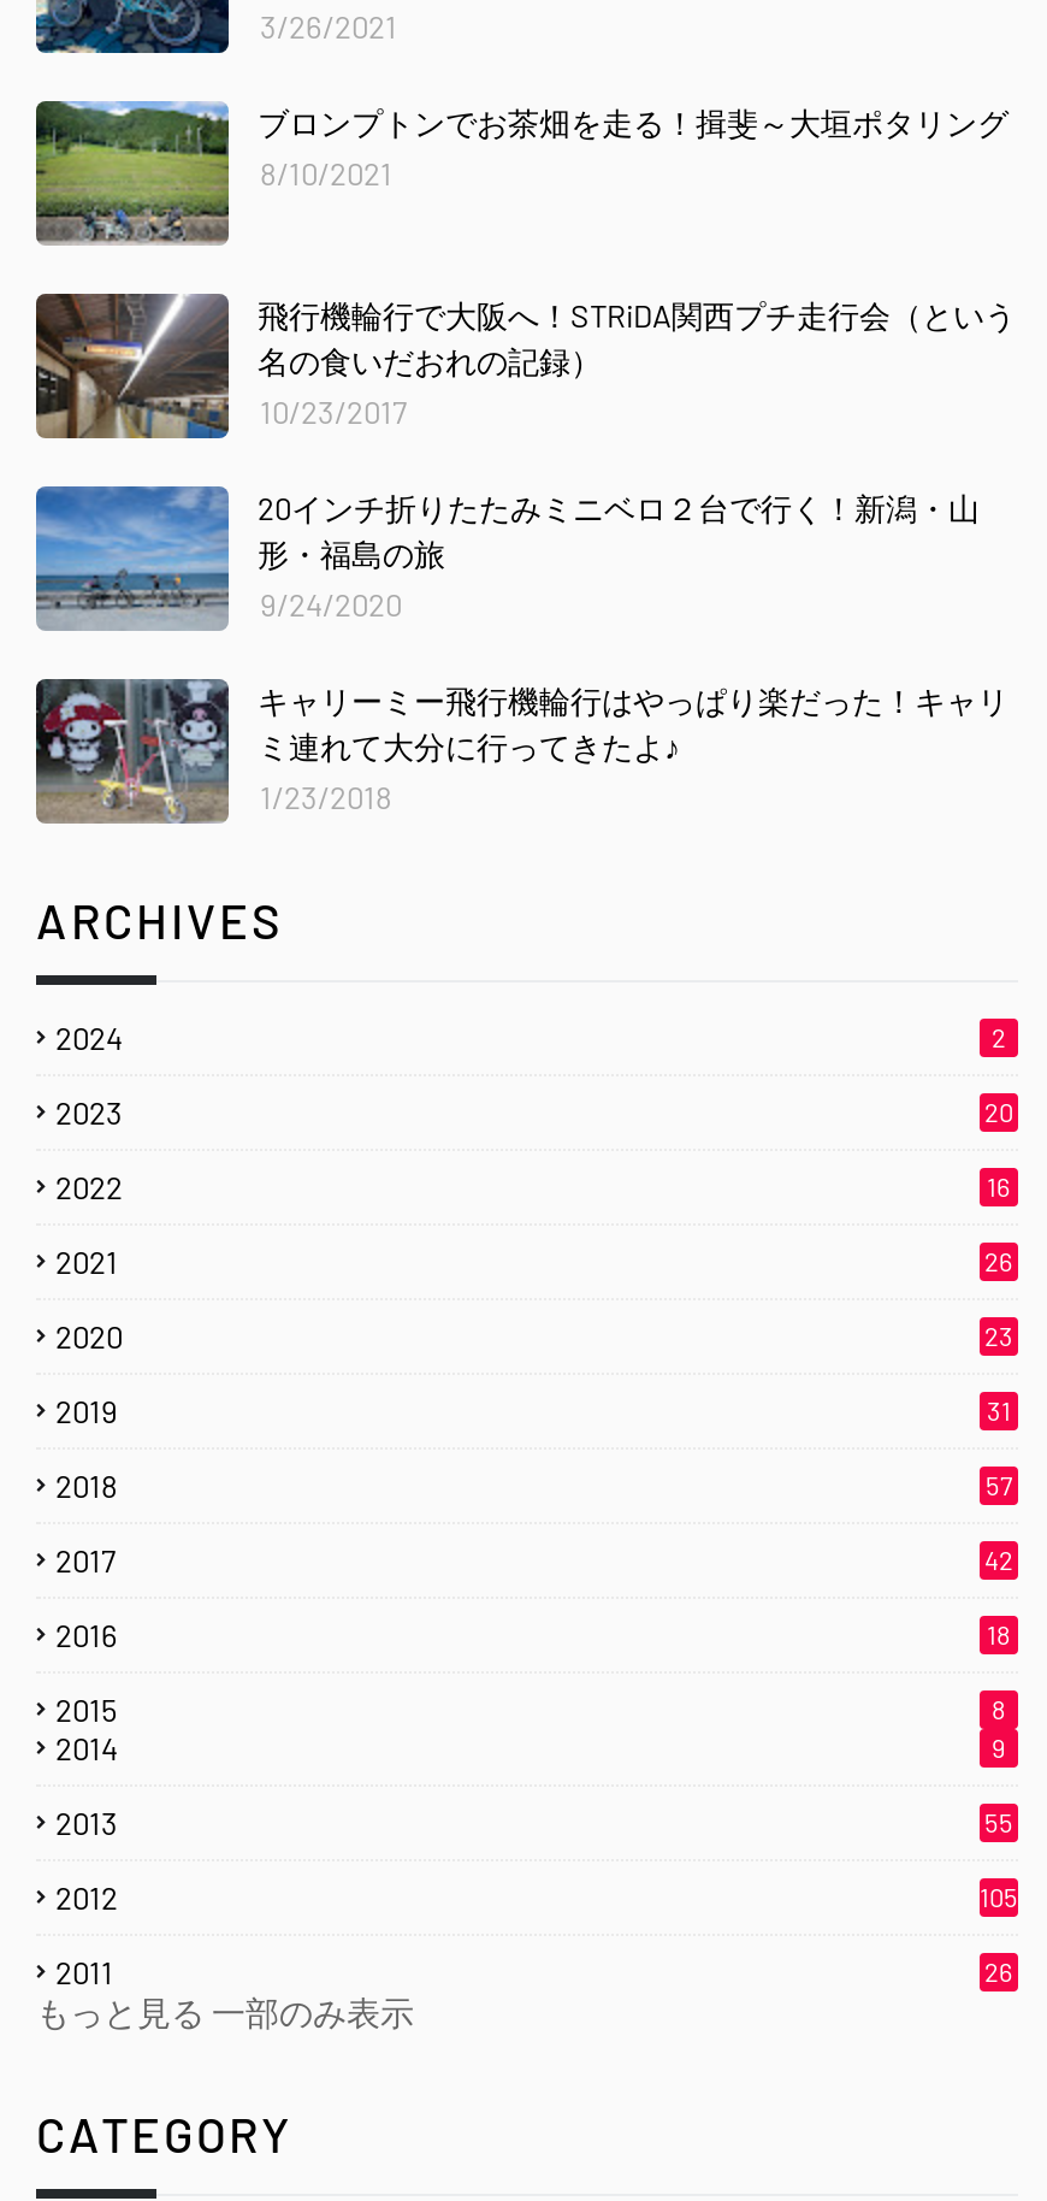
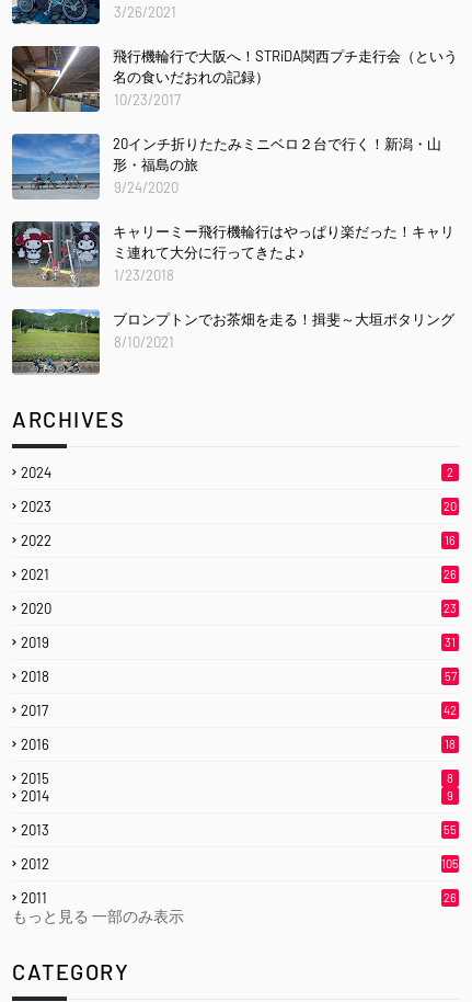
moved down: [image] | ブロンプトンでお茶畑を走る！揖斐～大垣ポタリング | 8/10/2021

moved up: [image] | 飛行機輪行で大阪へ！STRiDA関西プチ走行会（という | 名の食いだおれの記録） | ... | キャリーミー飛行機輪行はやっぱり楽だった！キャリ | 1/23/2018
